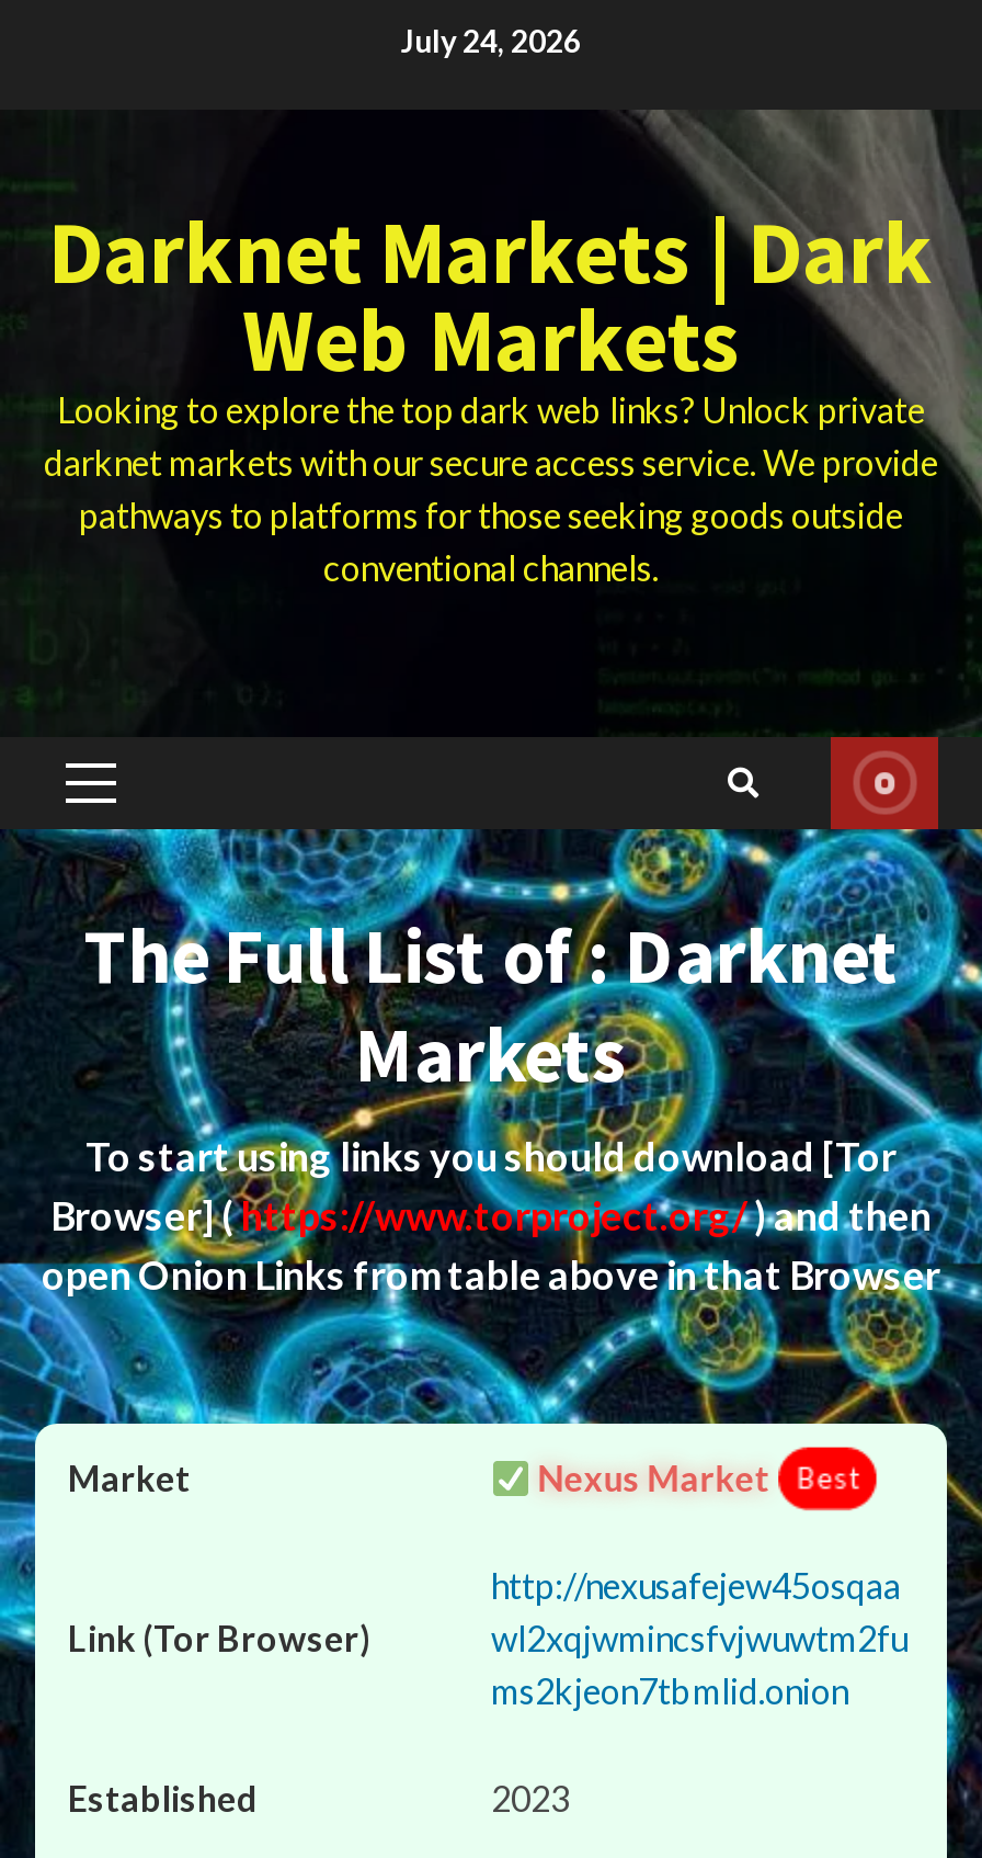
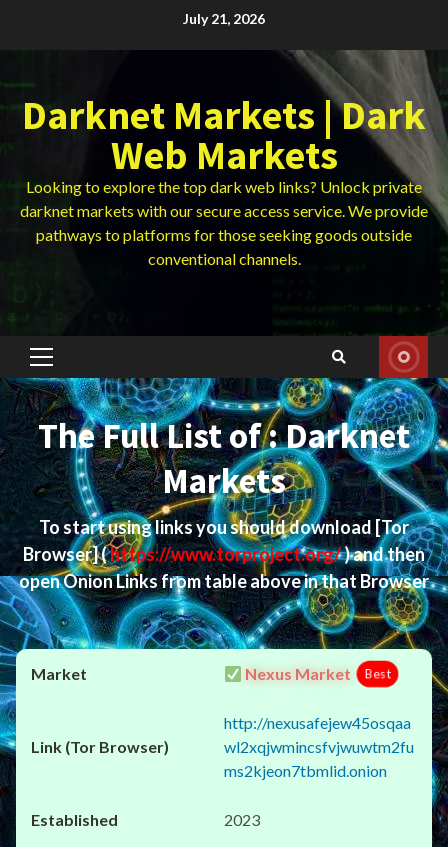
- July 24, 2026
+ July 21, 2026
